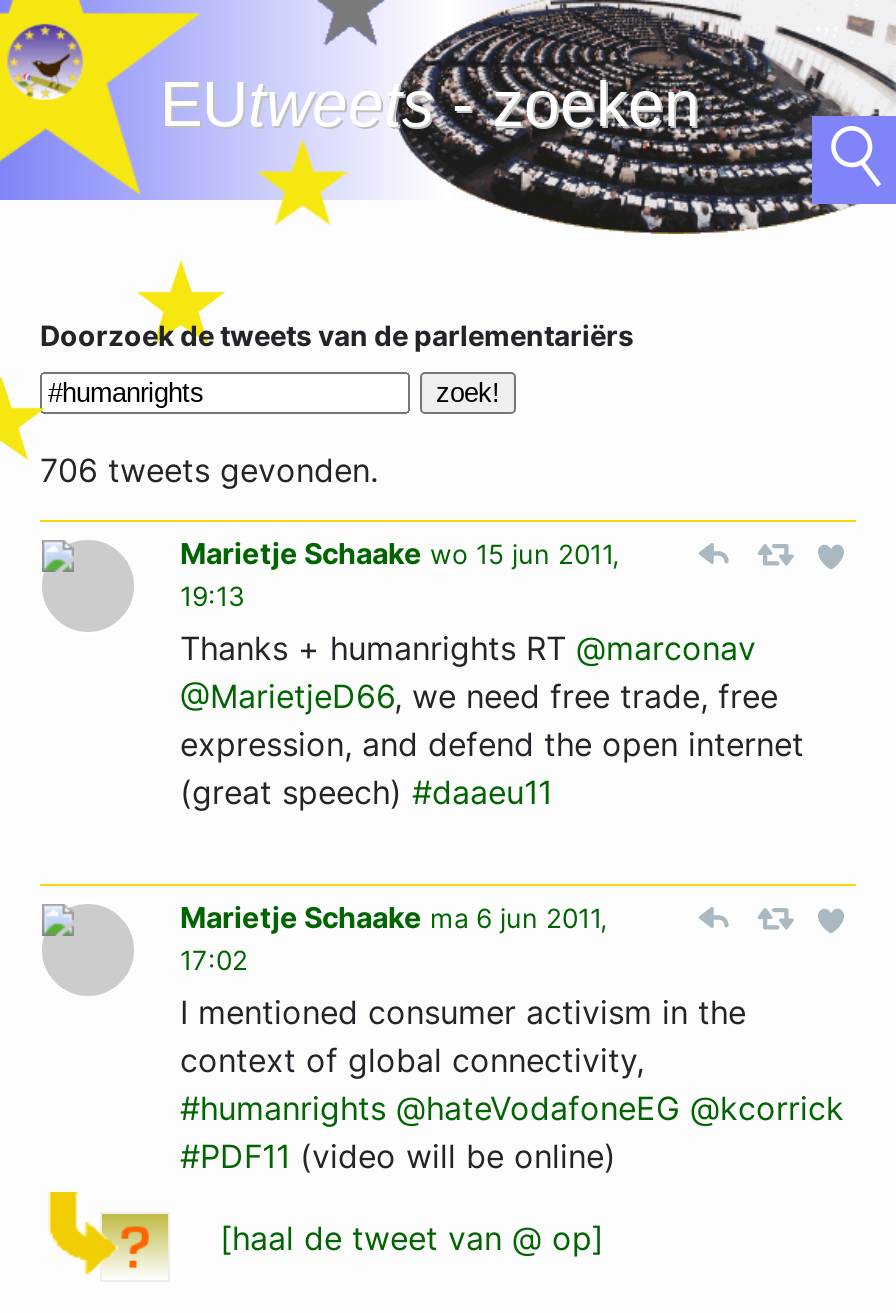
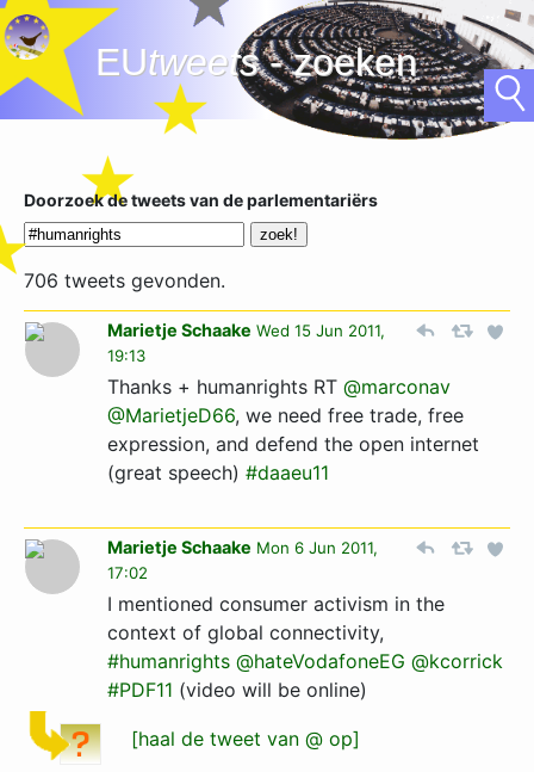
- Marietje Schaake wo 15 jun 2011,
+ Marietje Schaake Wed 15 Jun 2011,

- Marietje Schaake ma 6 jun 2011,
+ Marietje Schaake Mon 6 Jun 2011,
